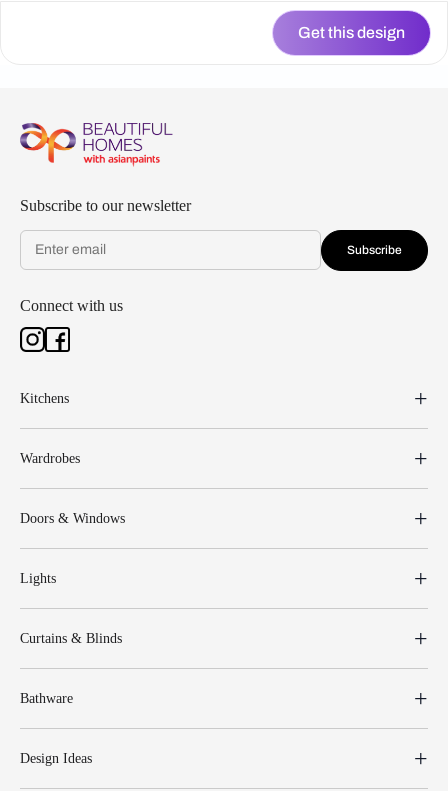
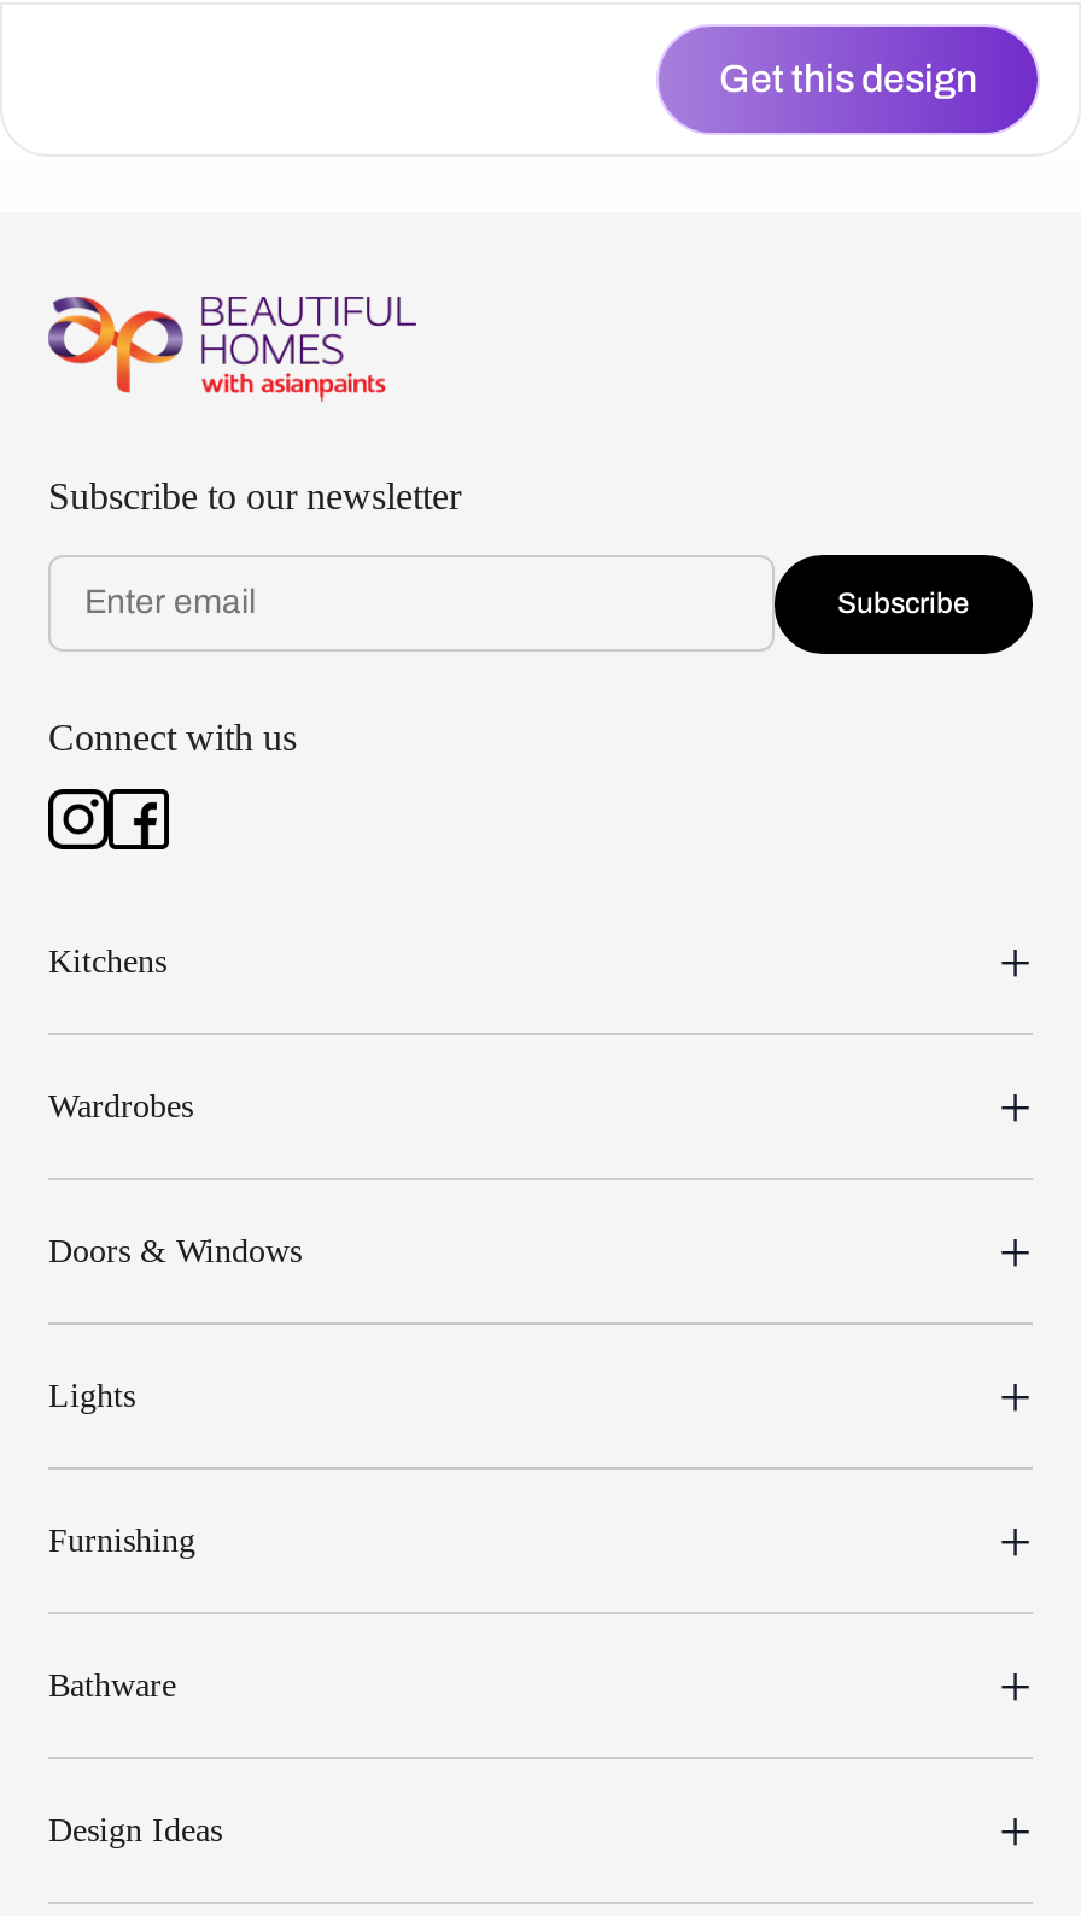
- Curtains & Blinds
+ Furnishing
